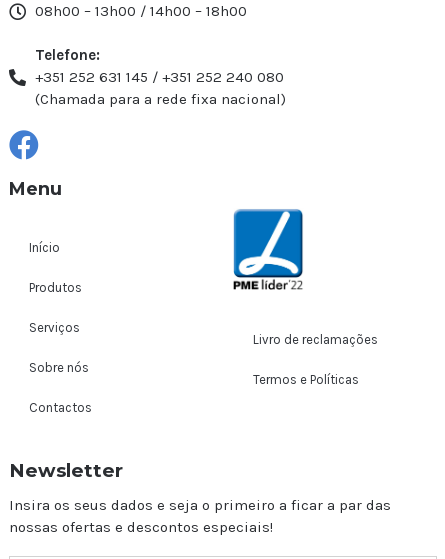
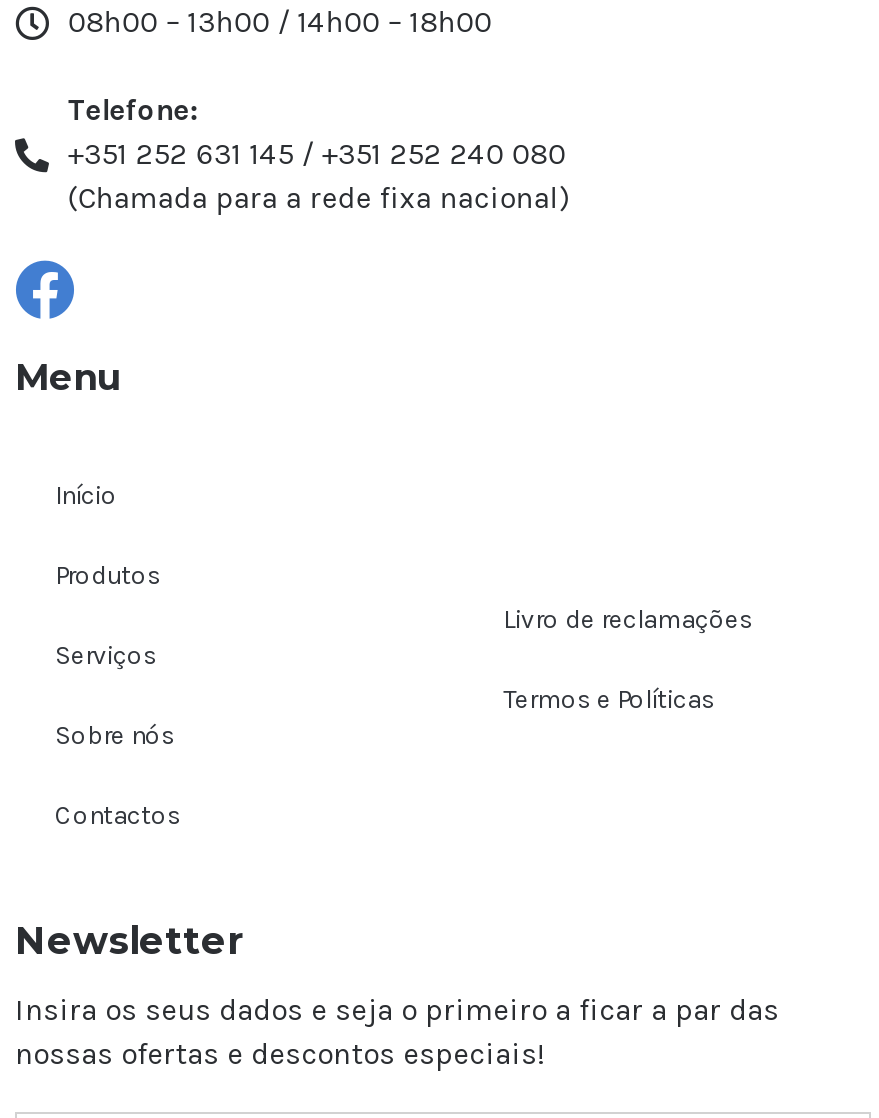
- [image]

moved up: Livro de reclamações | Termos e Políticas
